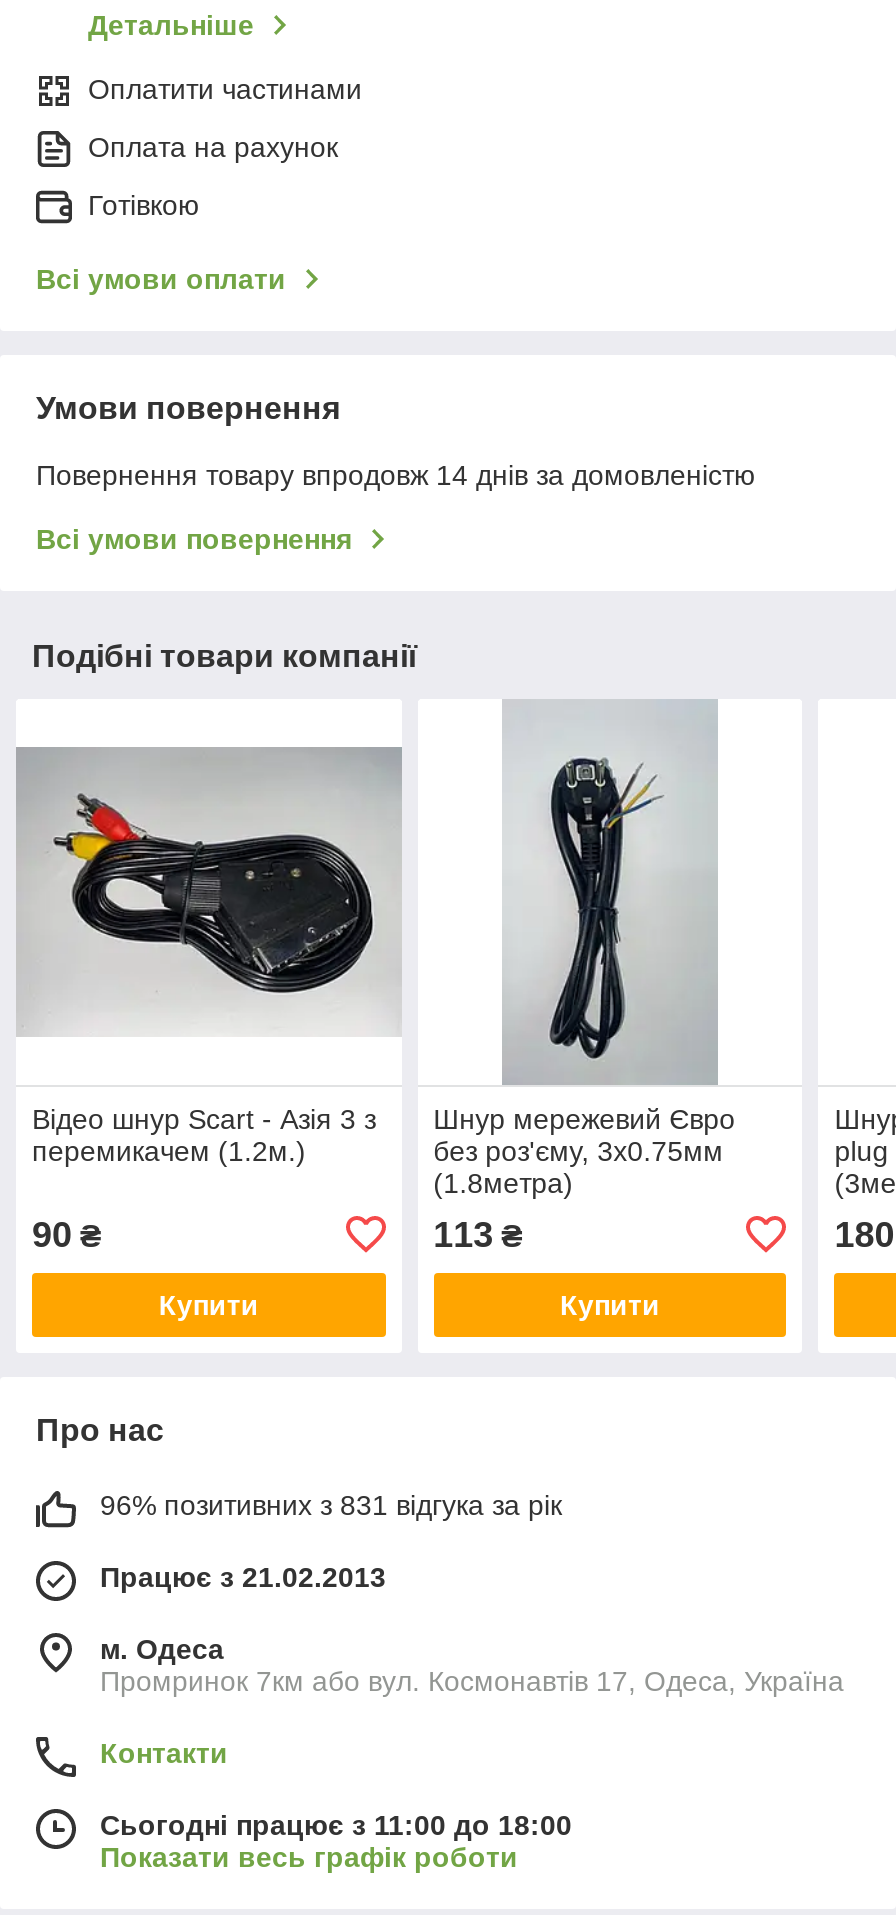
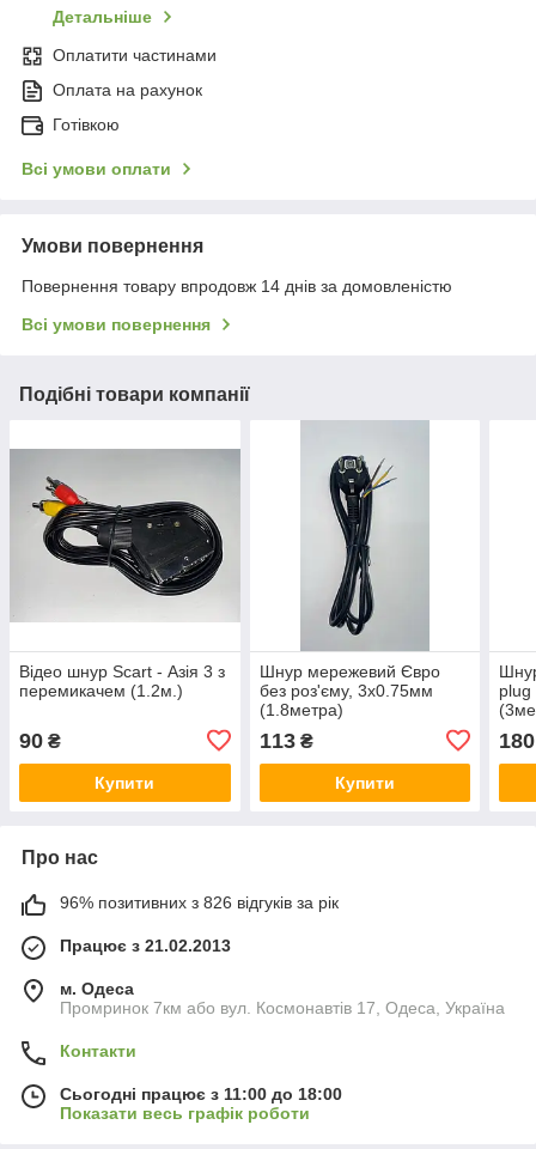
- 96% позитивних з 831 відгука за рік
+ 96% позитивних з 826 відгуків за рік
